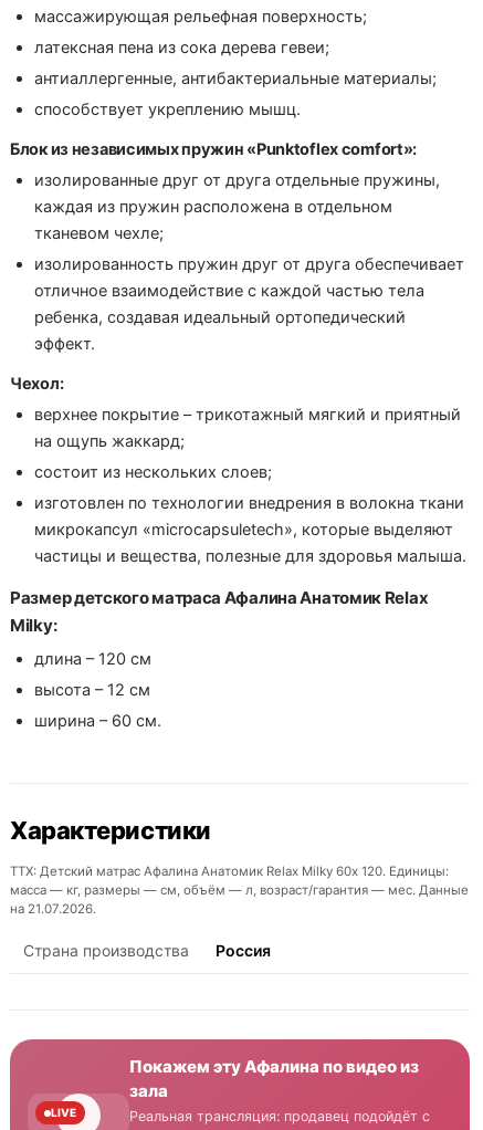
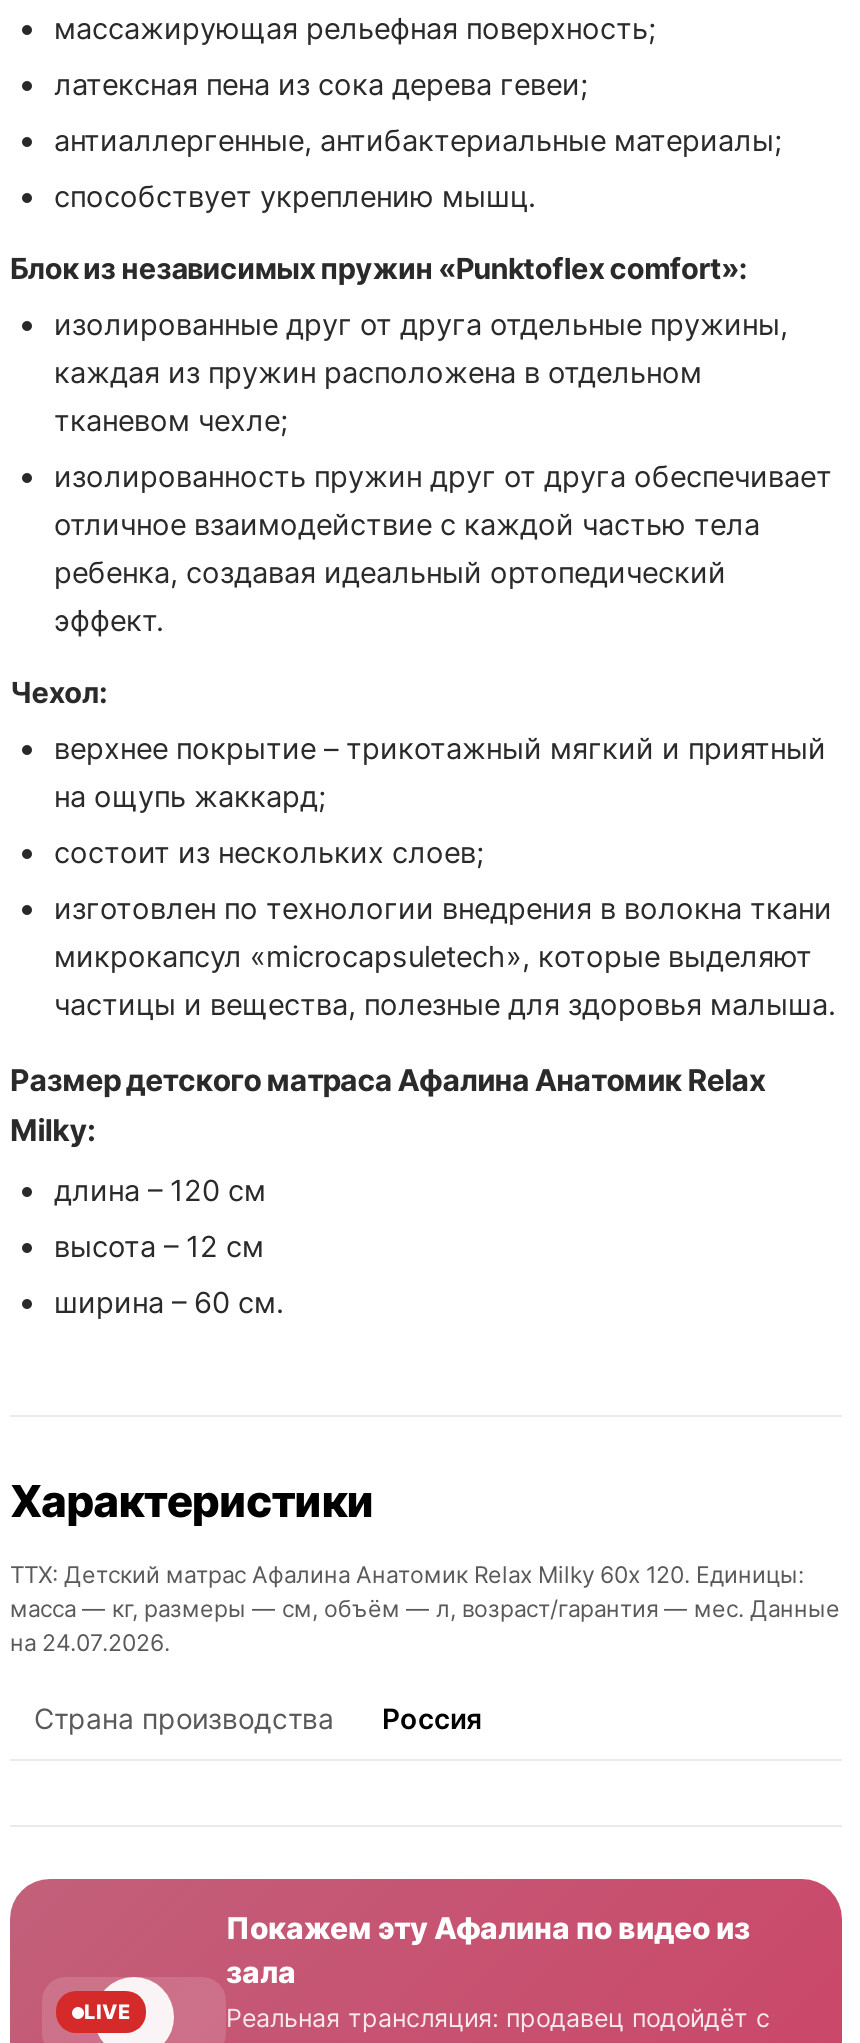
- на 21.07.2026.
+ на 24.07.2026.
